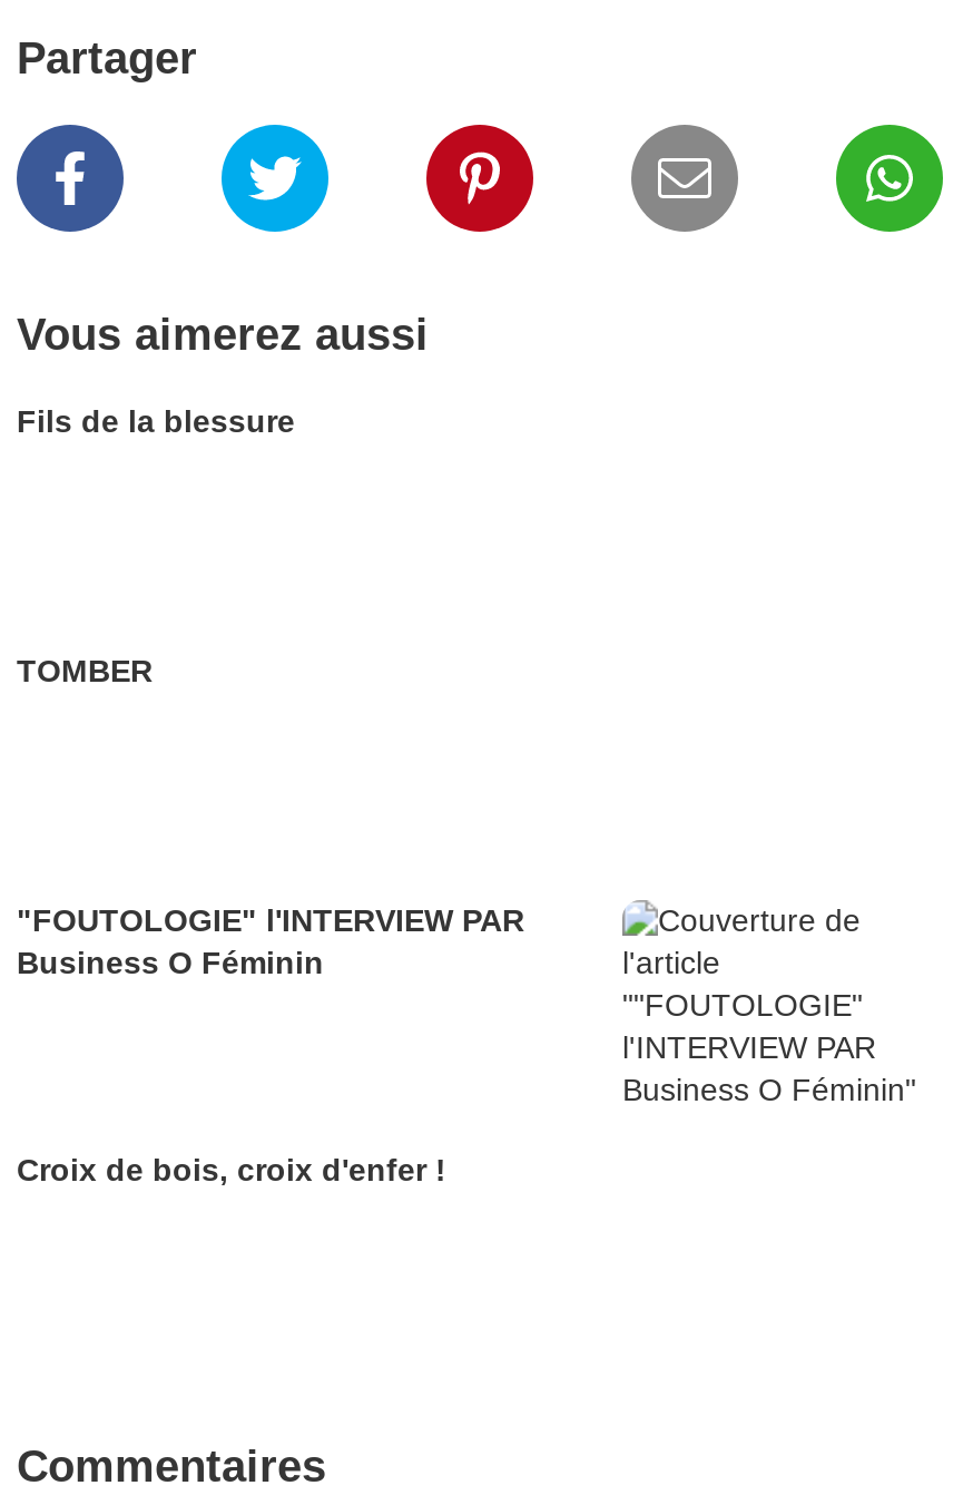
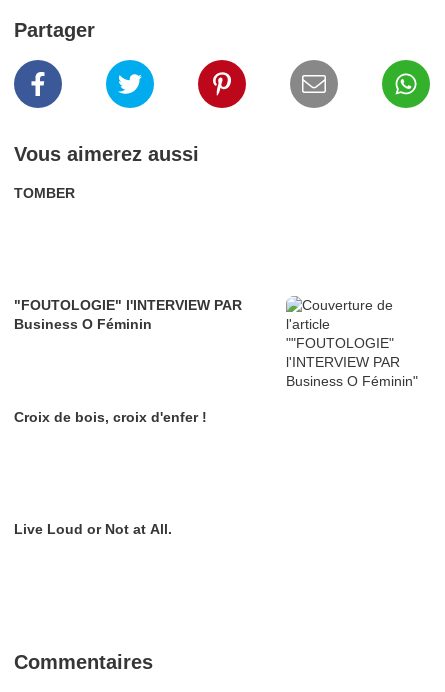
- Fils de la blessure

moved up: TOMBER | "FOUTOLOGIE" l'INTERVIEW PAR | Business O Féminin | Croix de bois, croix d'enfer !

+ Live Loud or Not at All.
